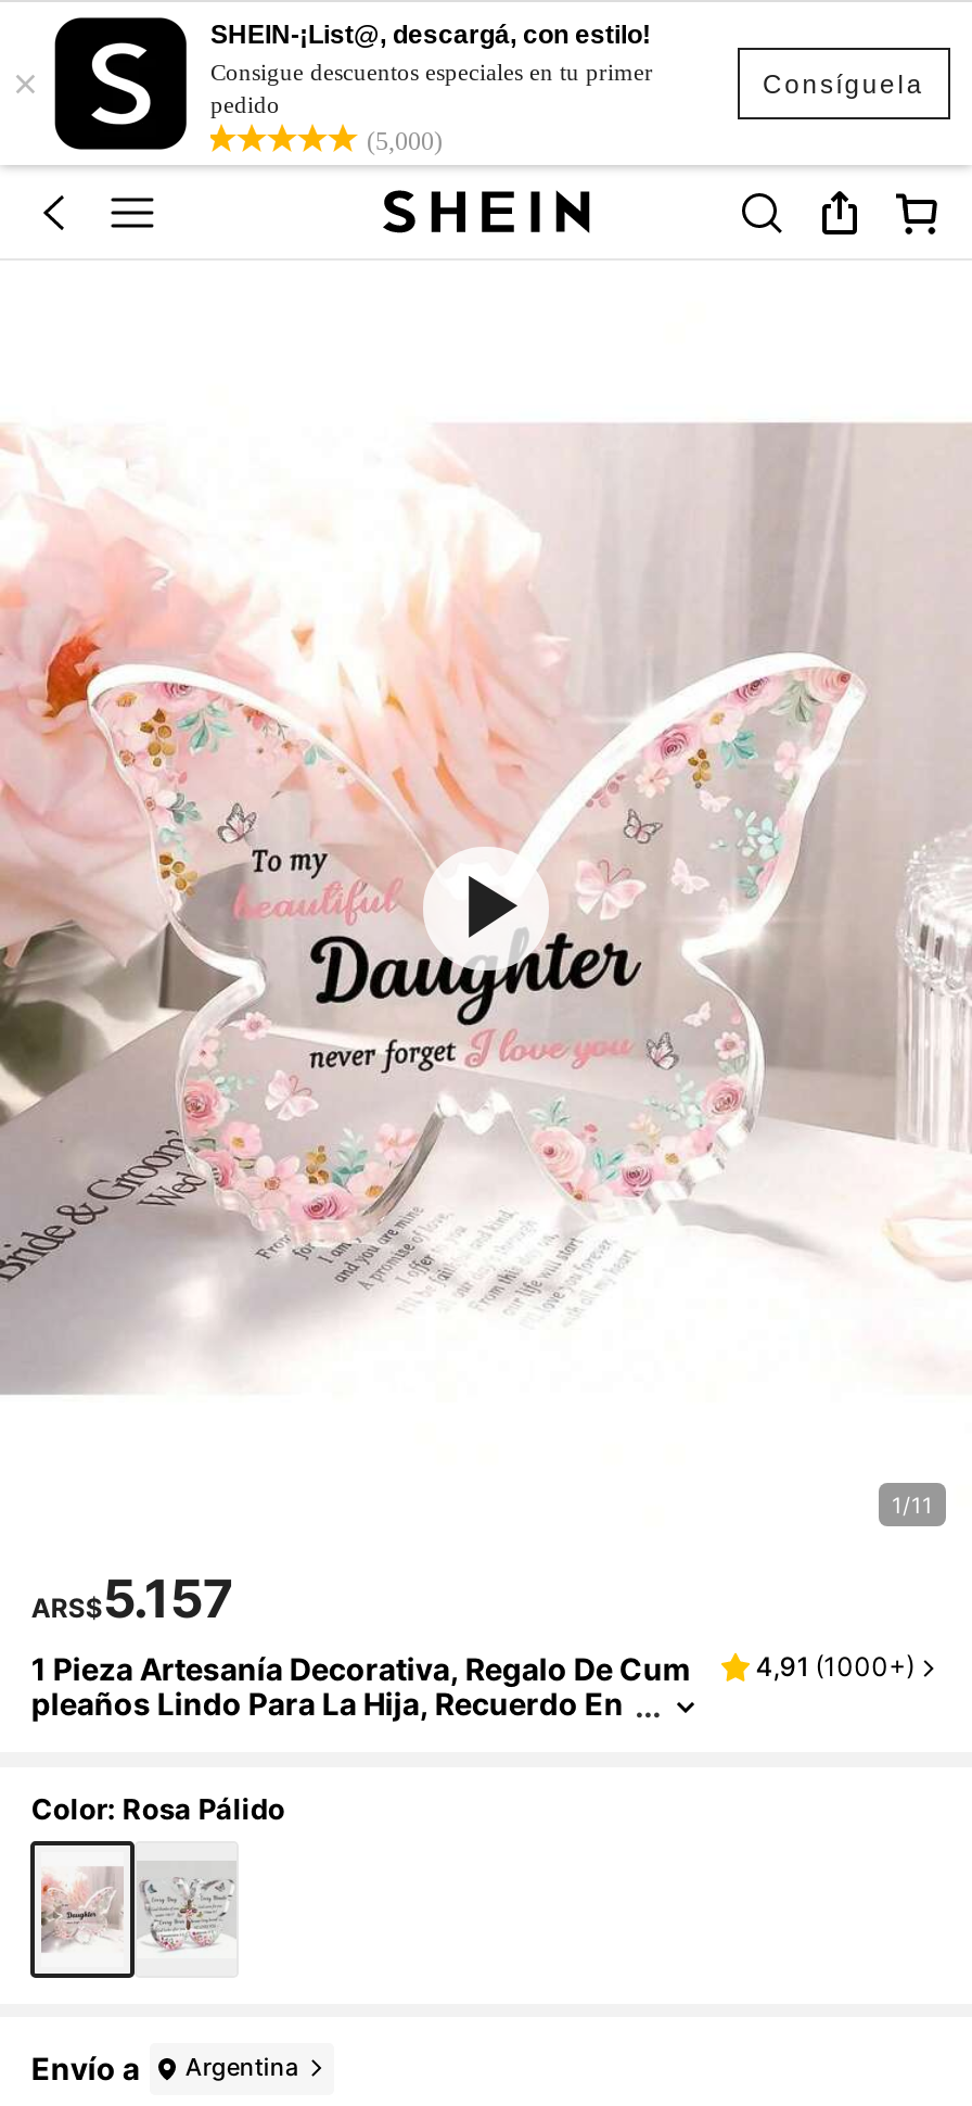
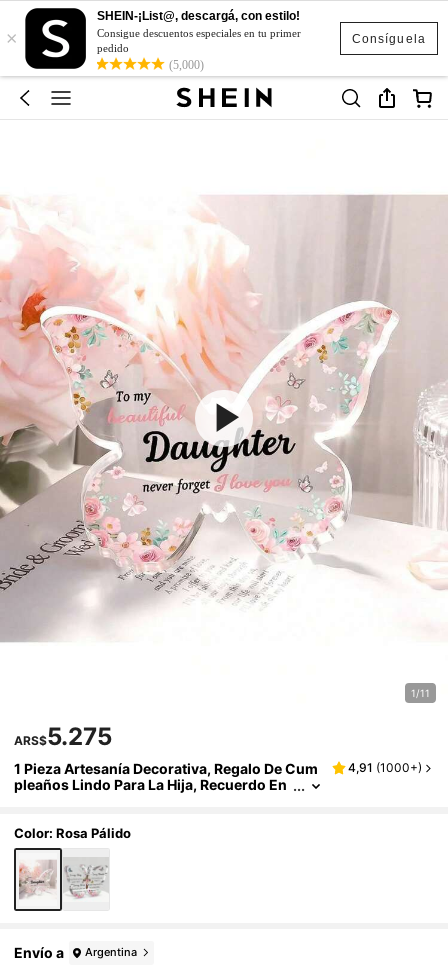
- ARS$5.157
+ ARS$5.275
